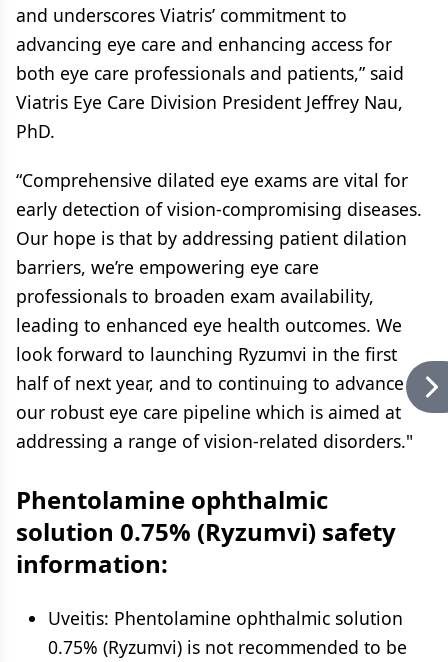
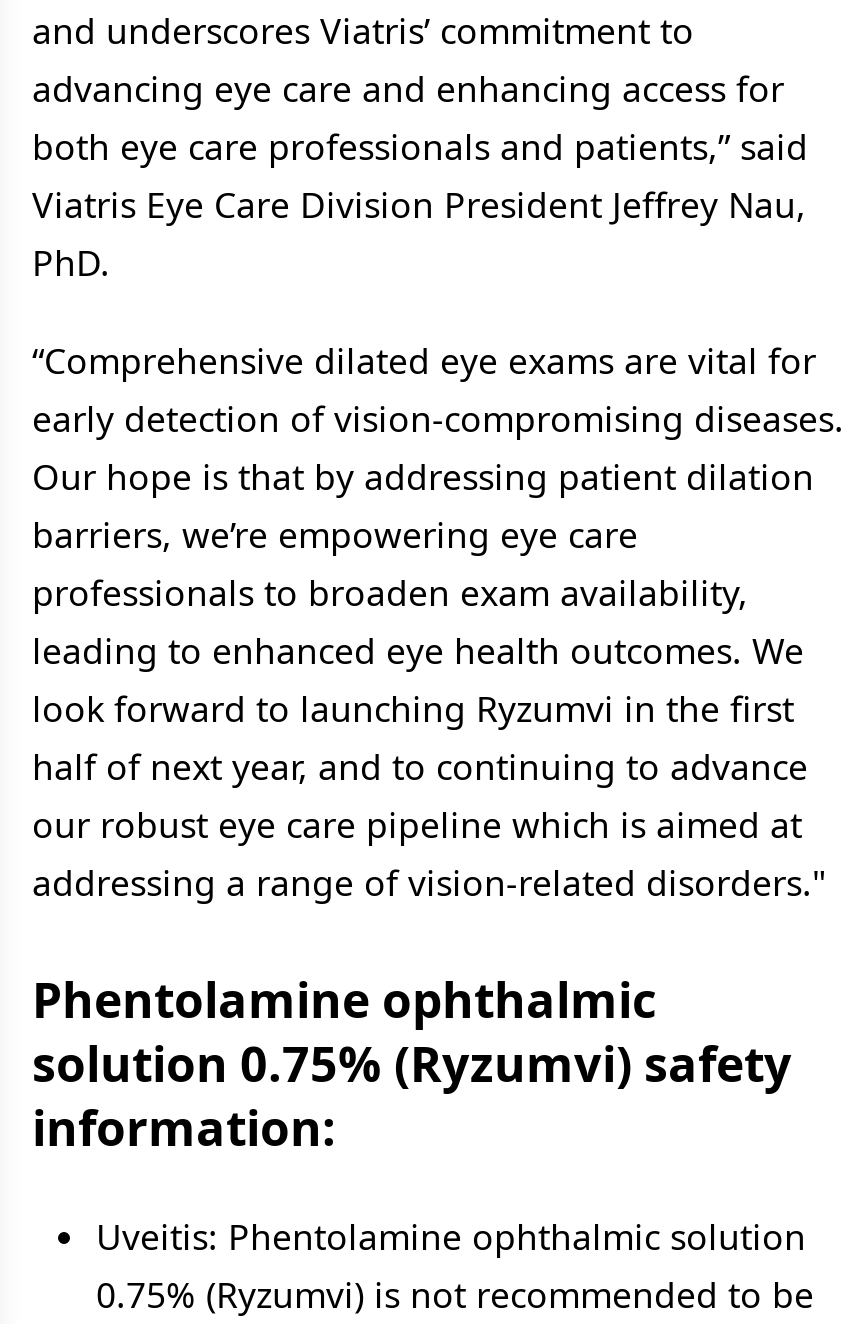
- [image]
